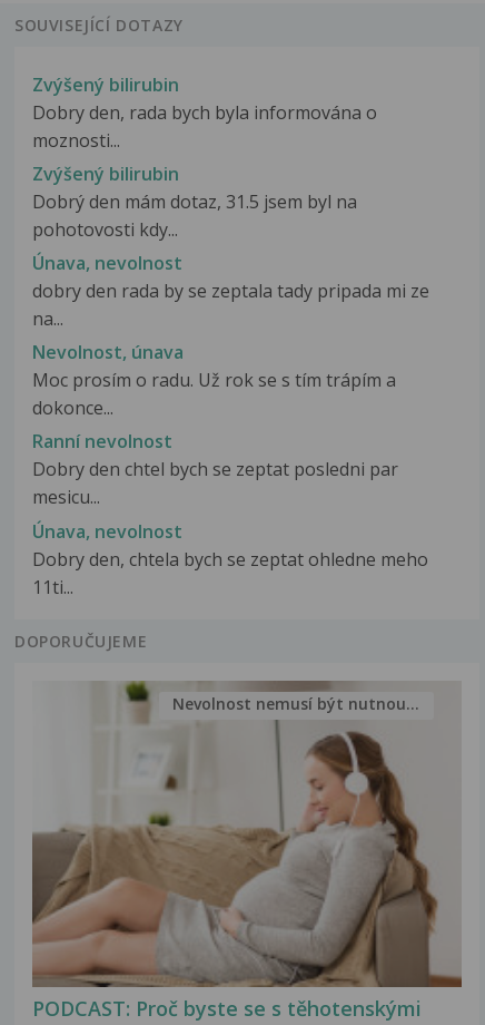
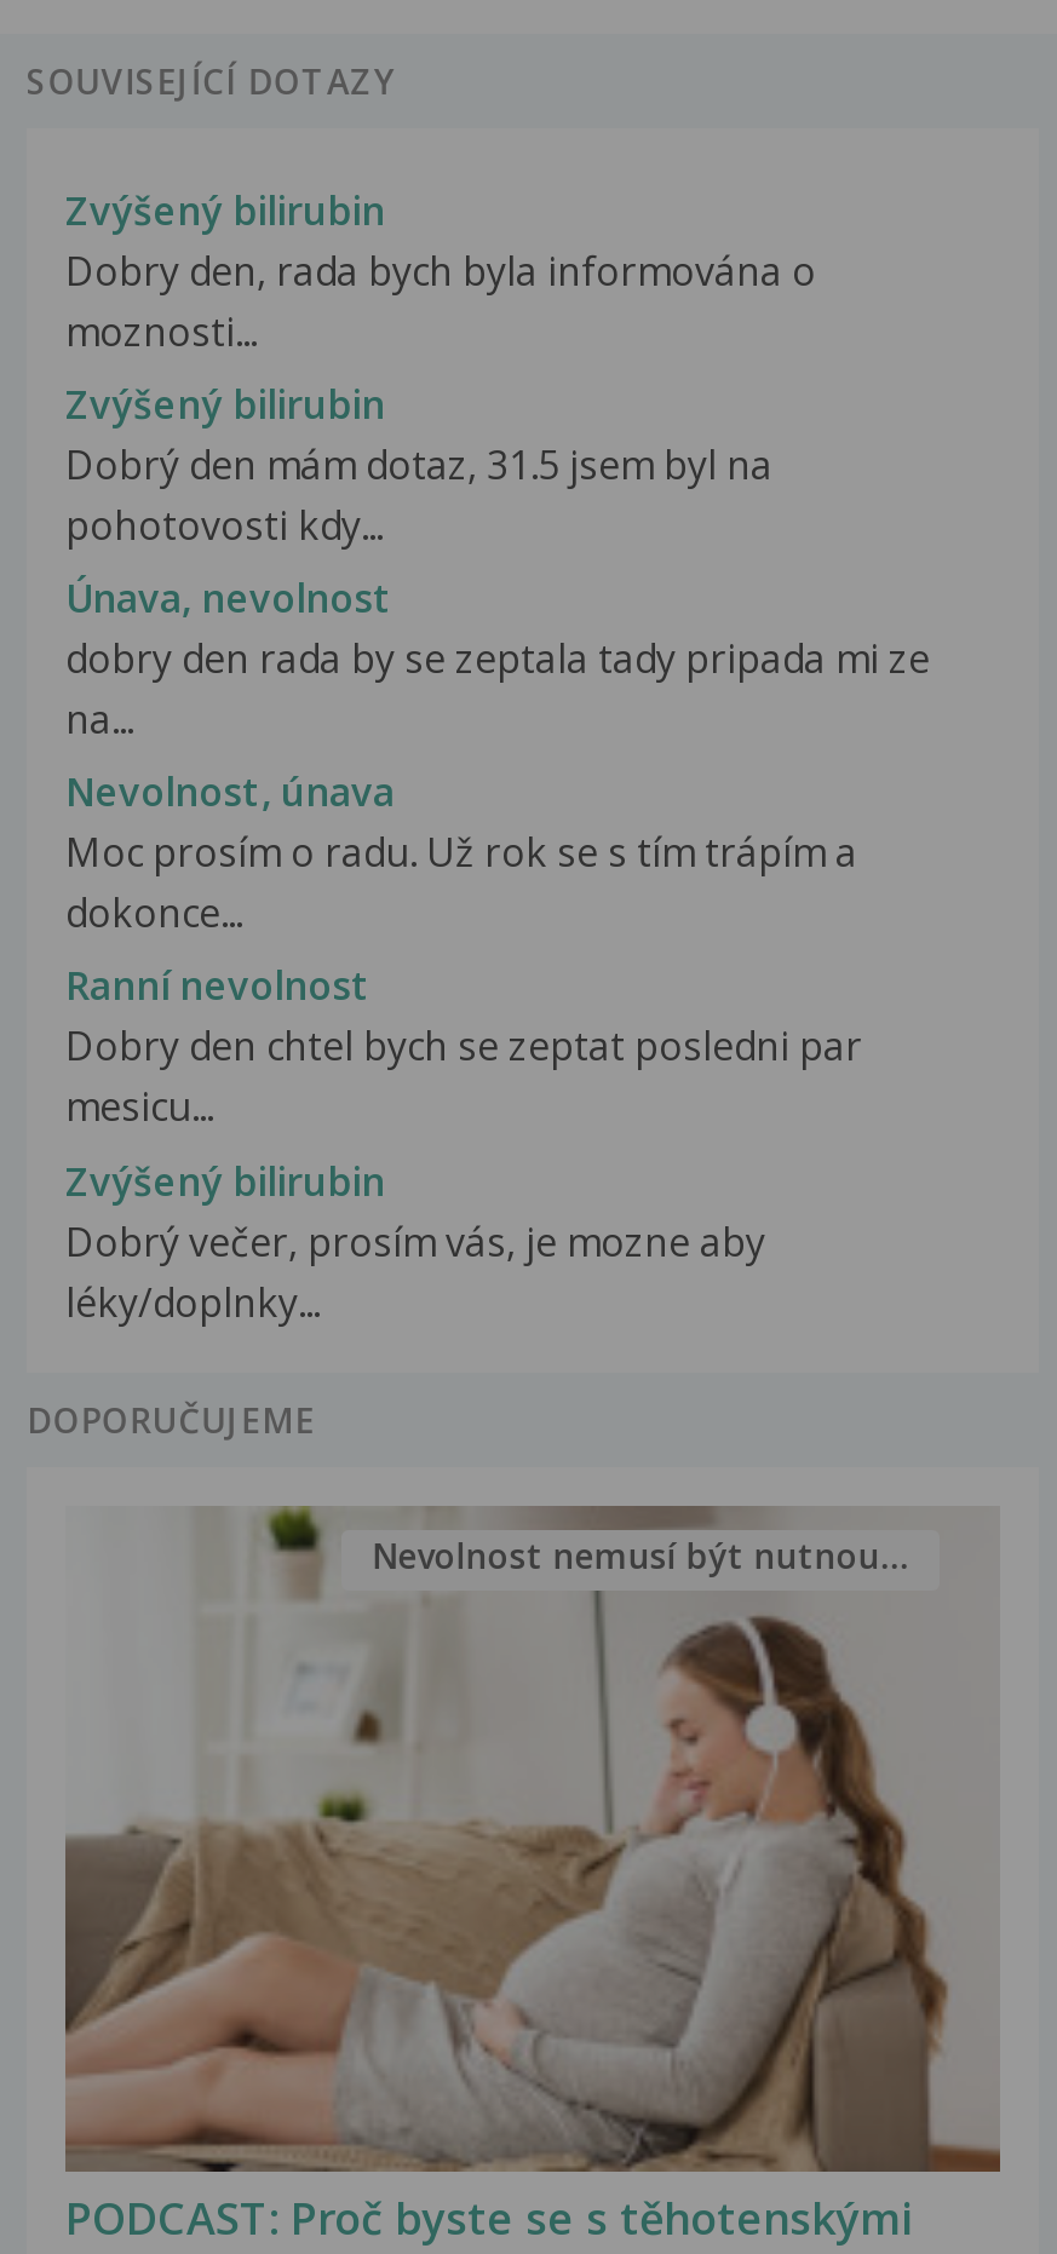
- Únava, nevolnost
- Dobry den, chtela bych se zeptat ohledne meho
- 11ti...
+ Zvýšený bilirubin
+ Dobrý večer, prosím vás, je mozne aby
+ léky/doplnky...
